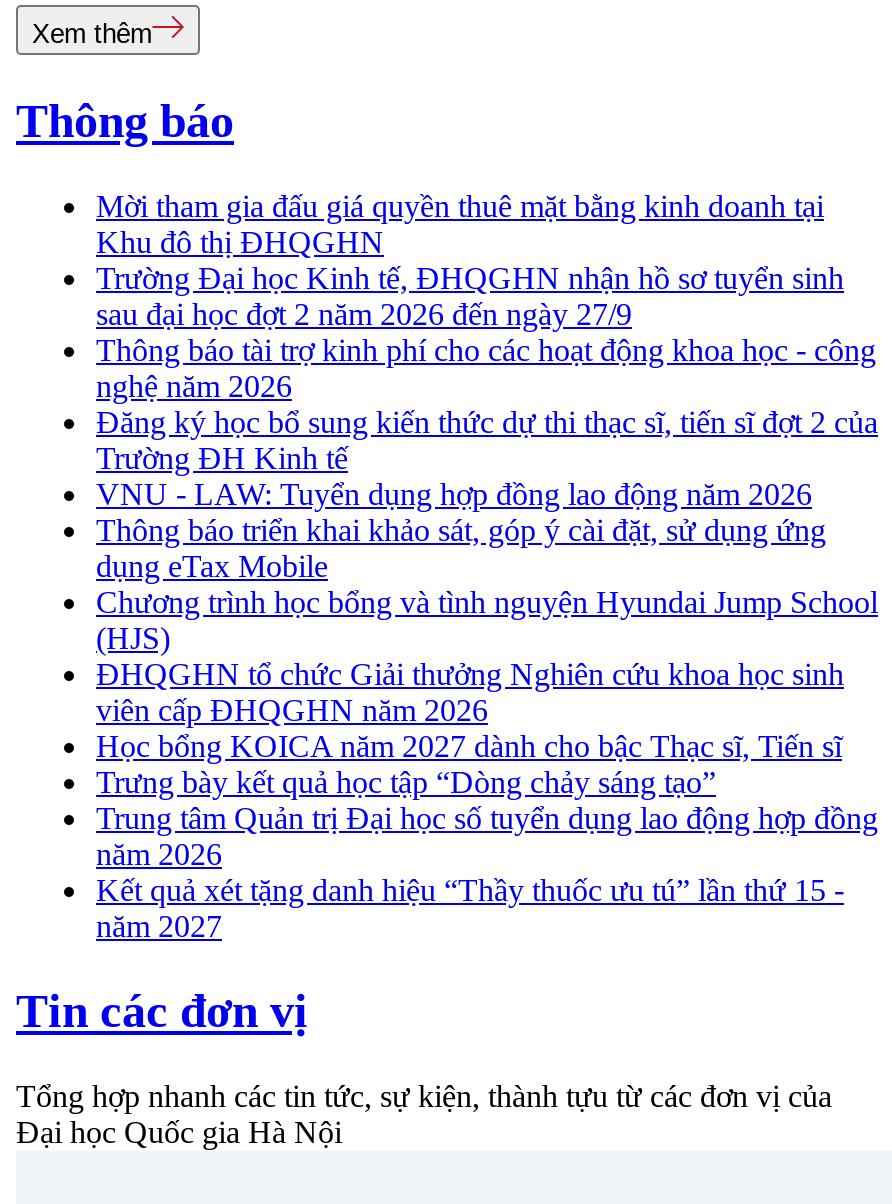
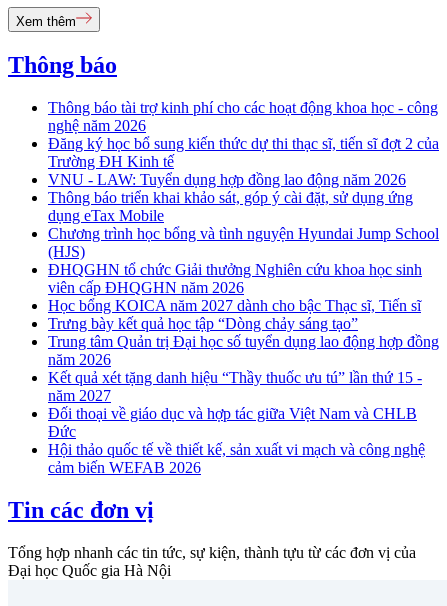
- Mời tham gia đấu giá quyền thuê mặt bằng kinh doanh tại
- Khu đô thị ĐHQGHN
- Trường Đại học Kinh tế, ĐHQGHN nhận hồ sơ tuyển sinh
- sau đại học đợt 2 năm 2026 đến ngày 27/9

moved up: Thông báo tài trợ kinh phí cho các hoạt động khoa học - công | nghệ năm 2026 | Đăng ký học bổ sung kiến thức dự thi thạc sĩ, tiến sĩ đợt 2 của | ... | Kết quả xét tặng danh hiệu “Thầy thuốc ưu tú” lần thứ 15 - | năm 2027

+ Đối thoại về giáo dục và hợp tác giữa Việt Nam và CHLB
+ Đức
+ Hội thảo quốc tế về thiết kế, sản xuất vi mạch và công nghệ
+ cảm biến WEFAB 2026
